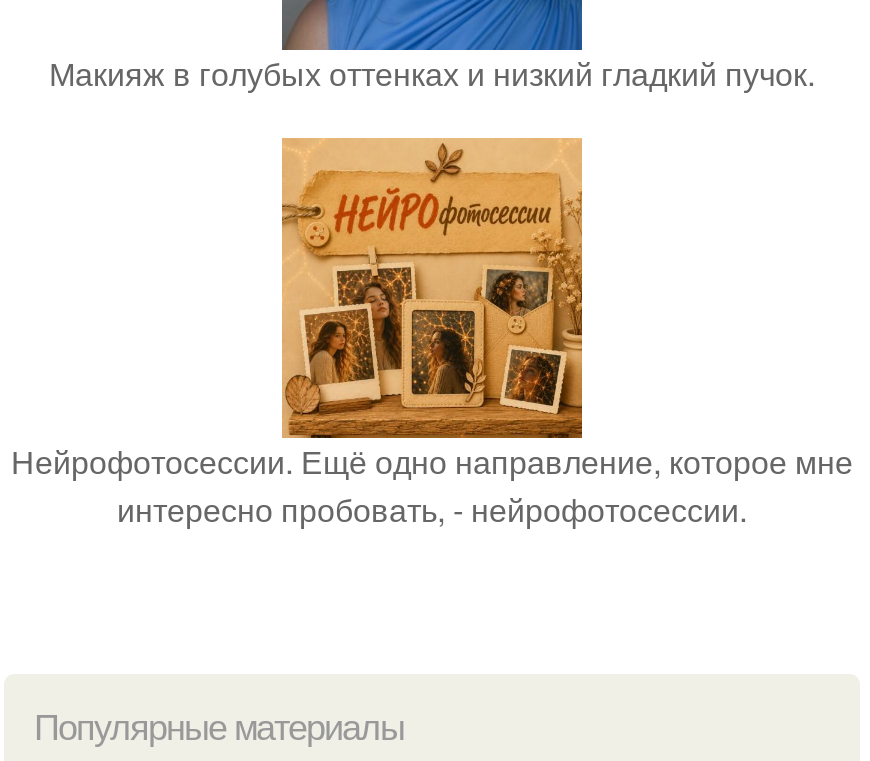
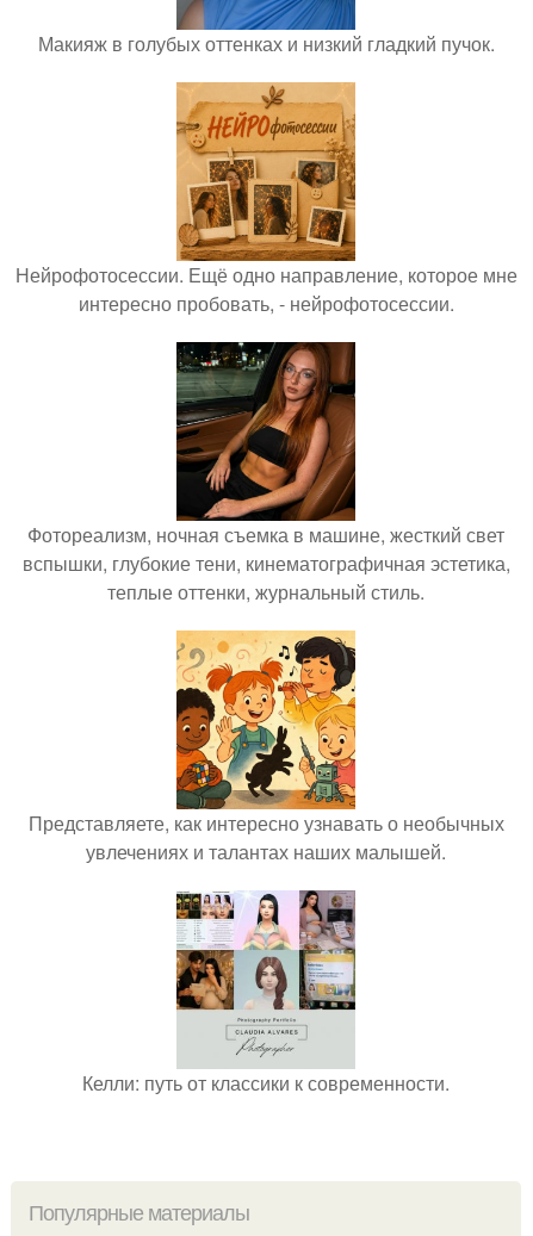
+ [image]
+ Фотореализм, ночная съемка в машине, жесткий свет
+ вспышки, глубокие тени, кинематографичная эстетика,
+ теплые оттенки, журнальный стиль.

+ [image]
+ Представляете, как интересно узнавать о необычных
+ увлечениях и талантах наших малышей.

+ [image]
+ Келли: путь от классики к современности.
